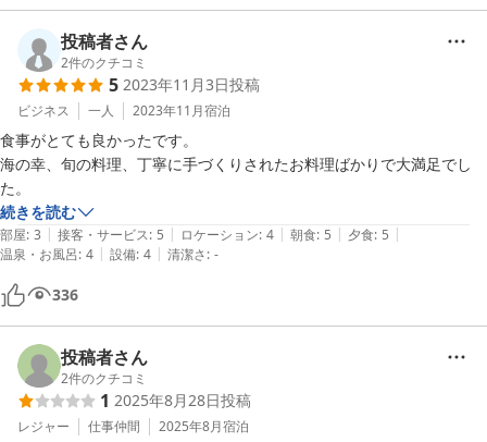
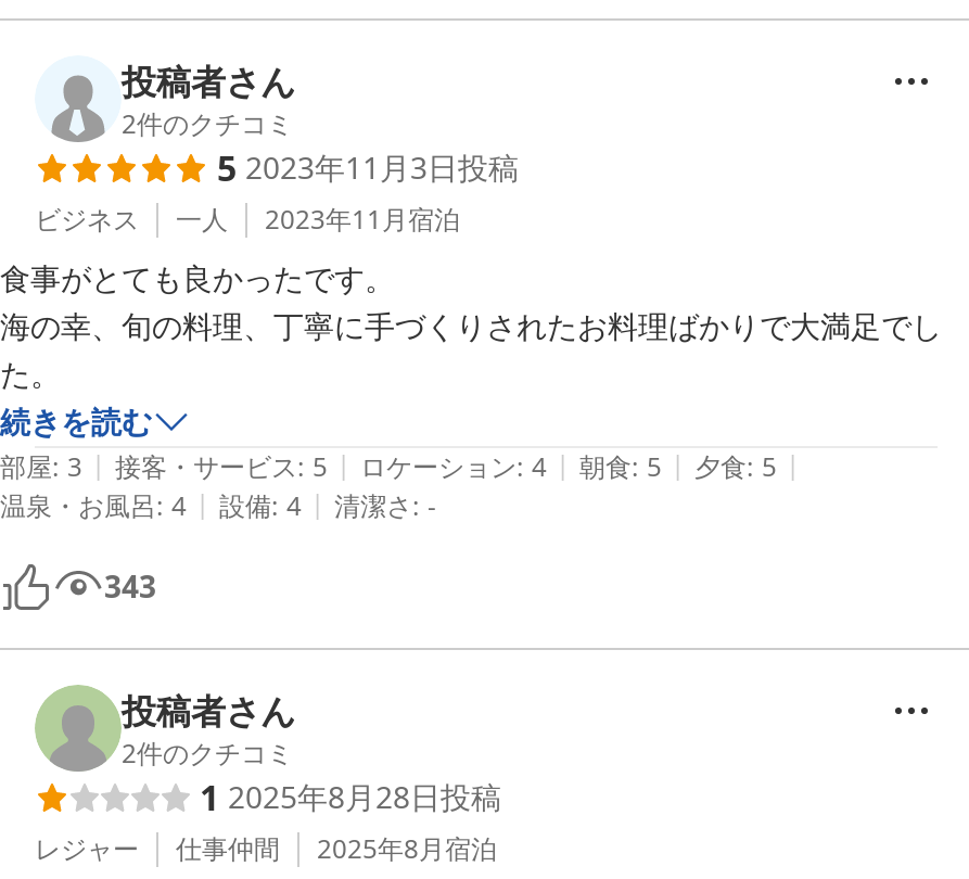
- 336
+ 343
